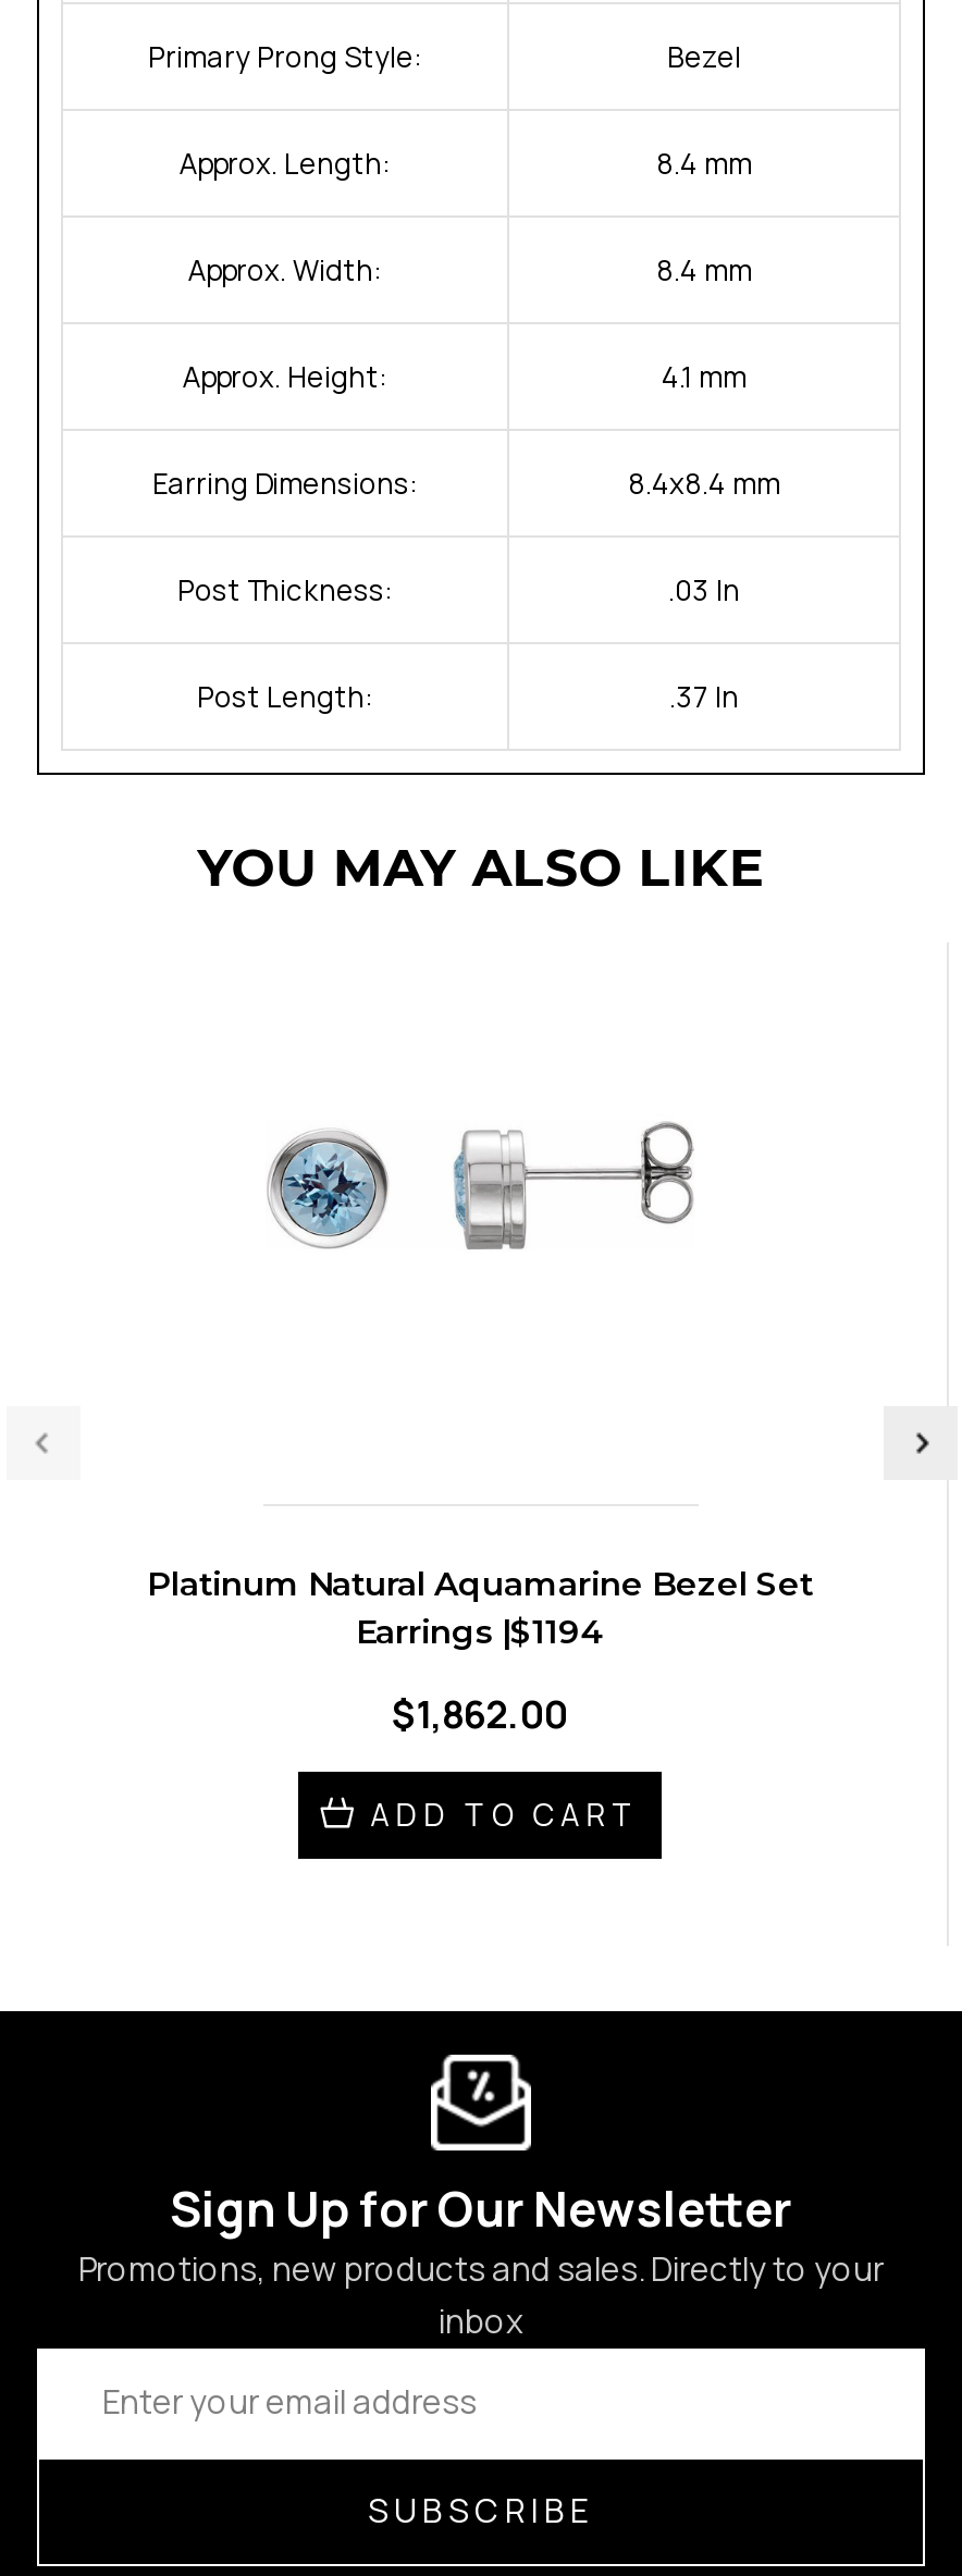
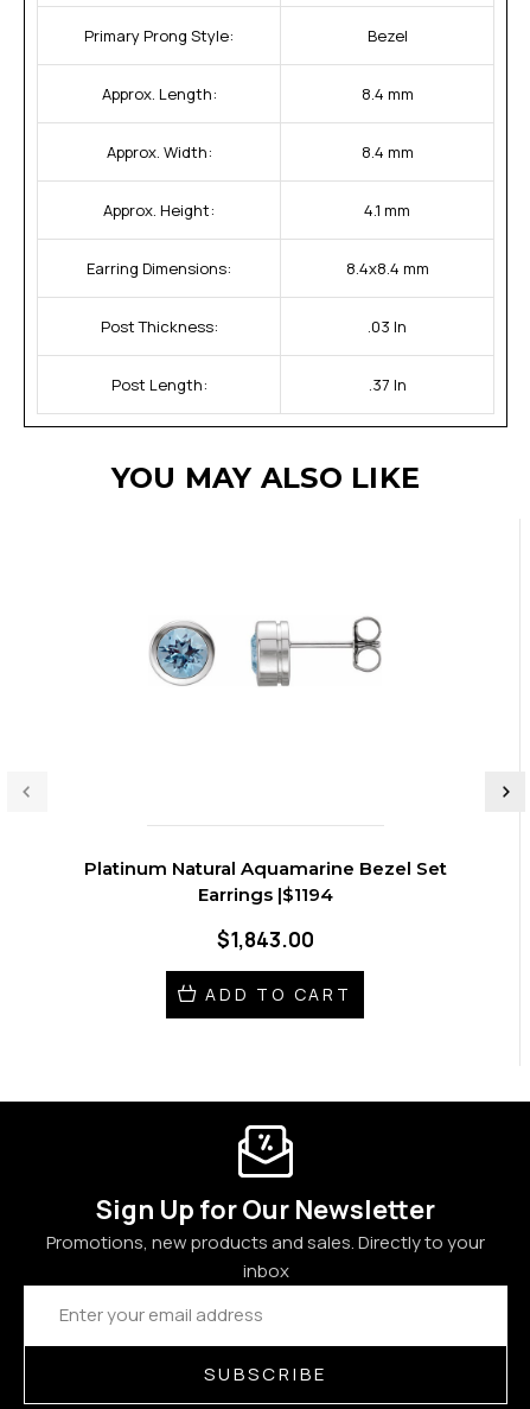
- $1,862.00
+ $1,843.00
